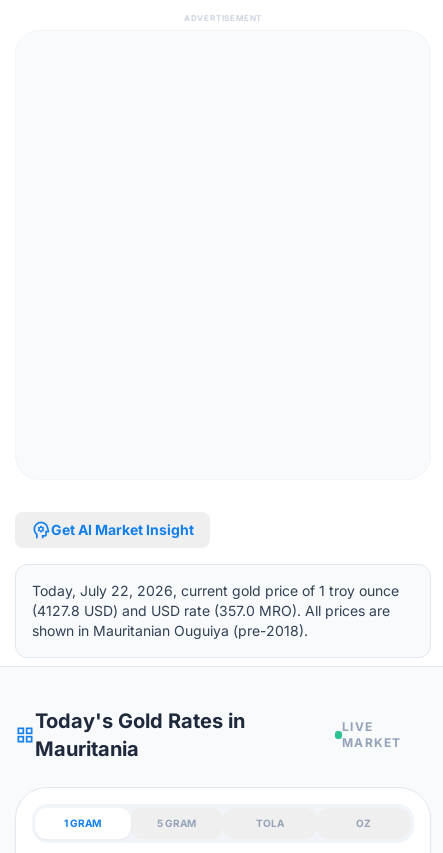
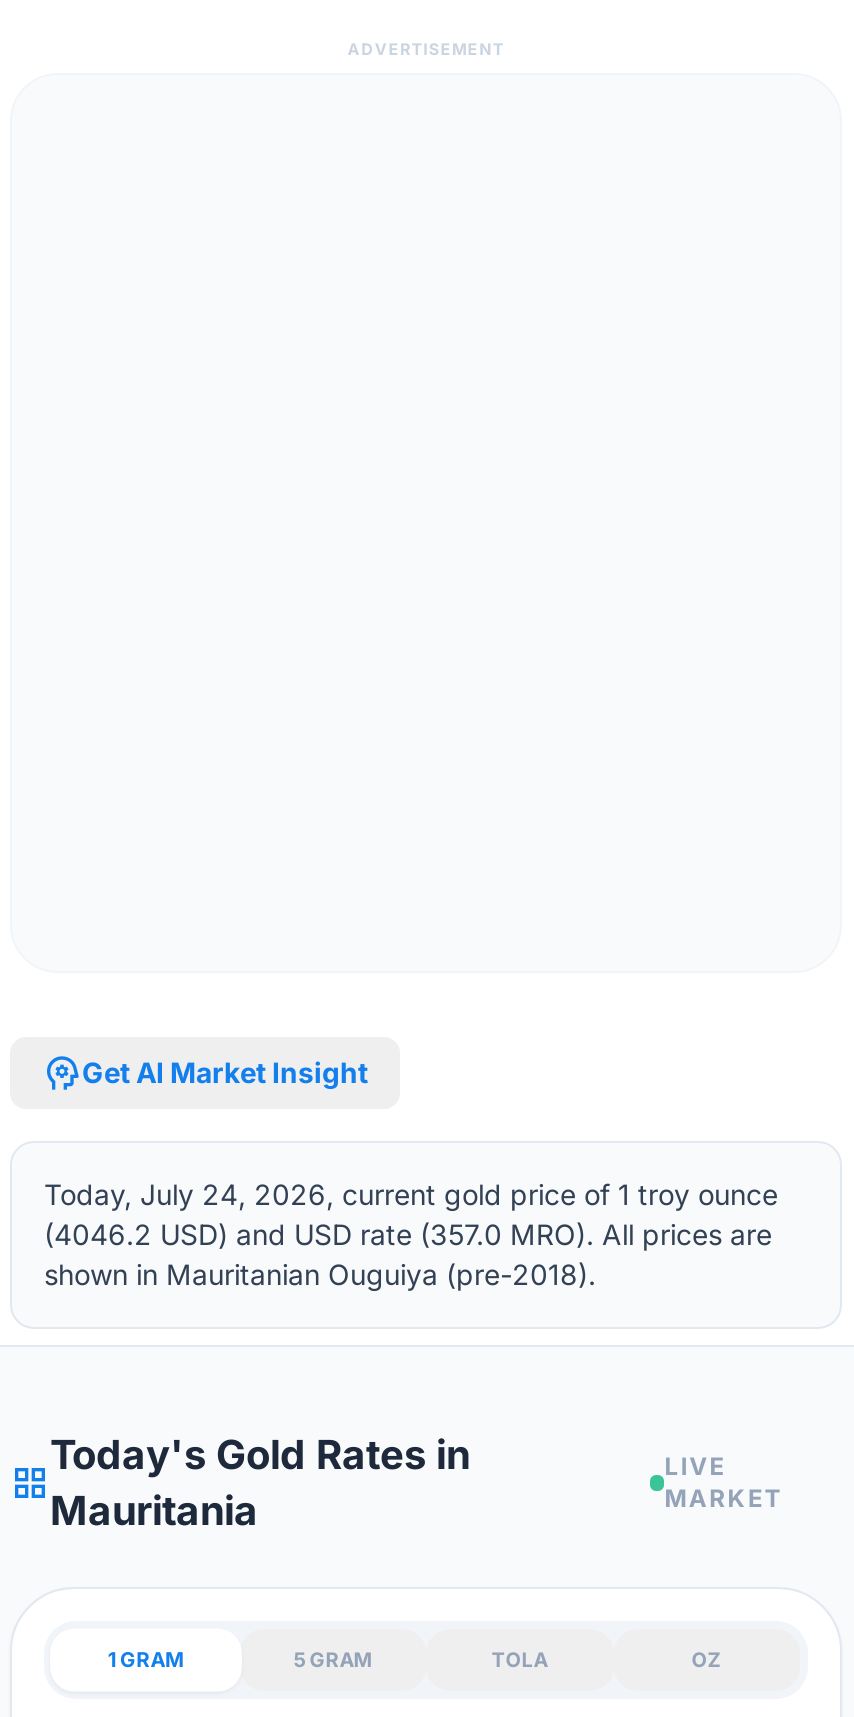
- Today, July 22, 2026, current gold price of 1 troy ounce
+ Today, July 24, 2026, current gold price of 1 troy ounce

- (4127.8 USD) and USD rate (357.0 MRO). All prices are
+ (4046.2 USD) and USD rate (357.0 MRO). All prices are
